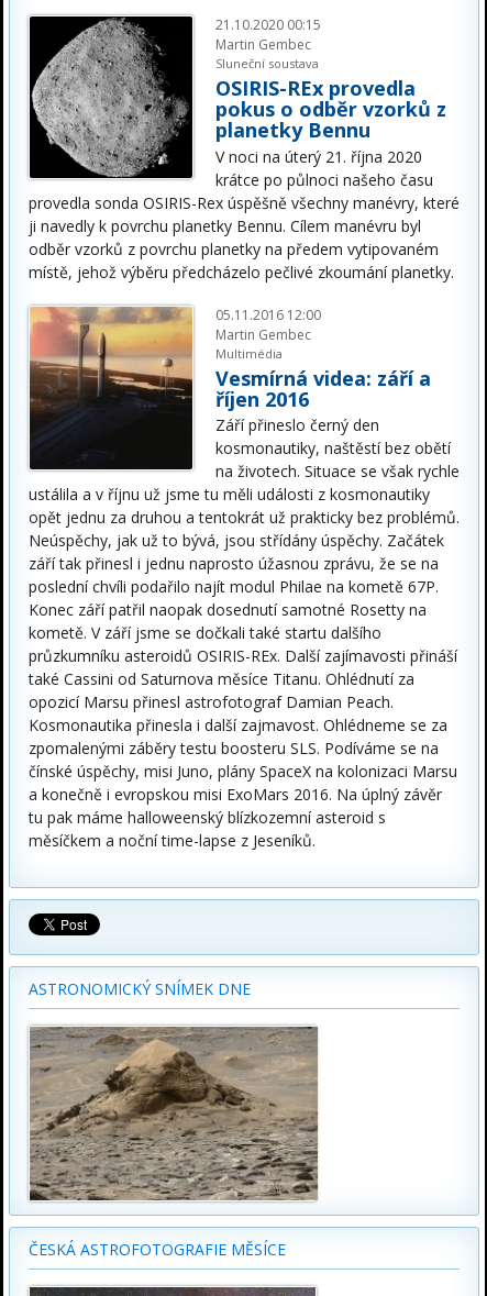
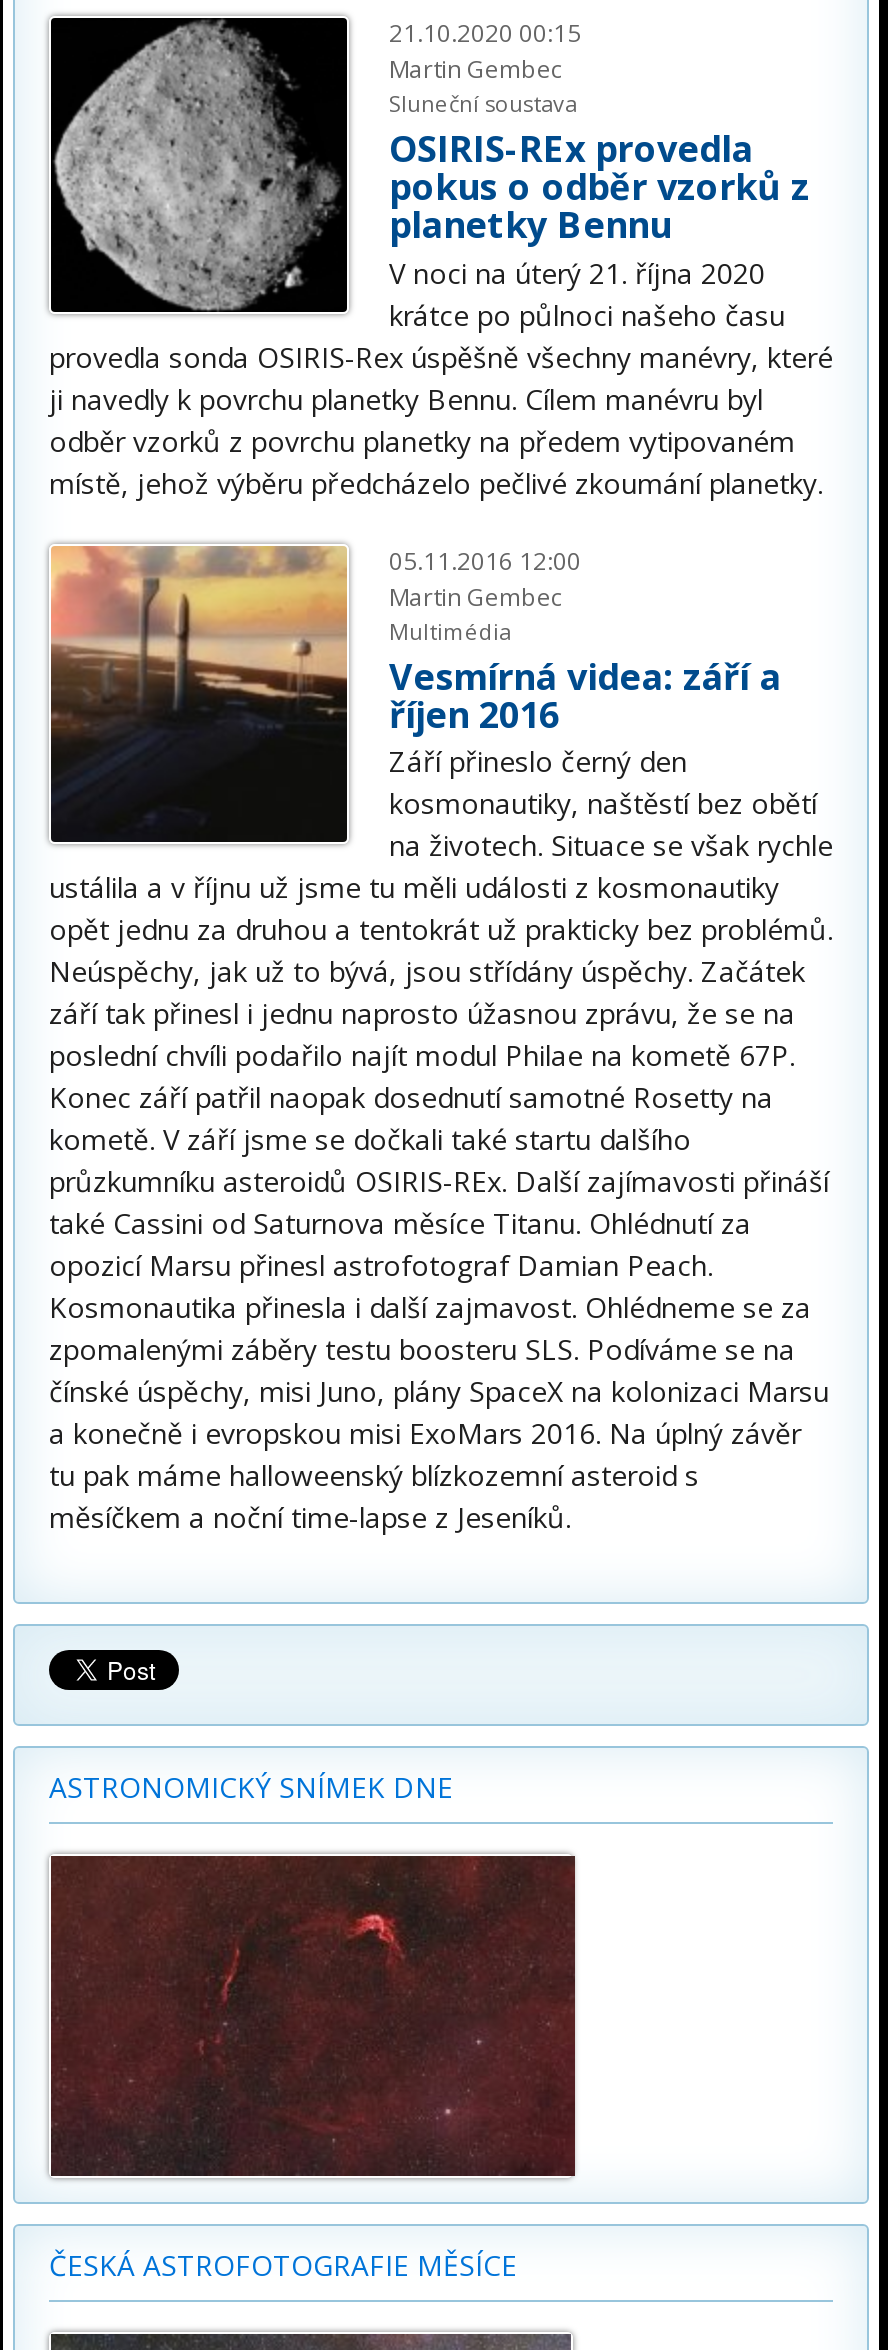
- [image]
+ [image]
